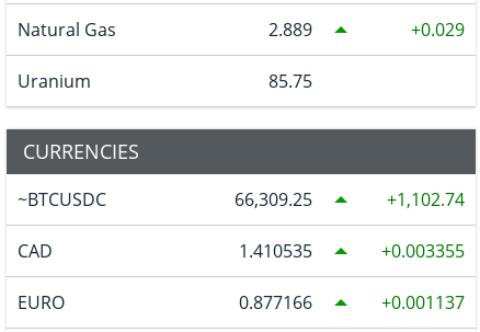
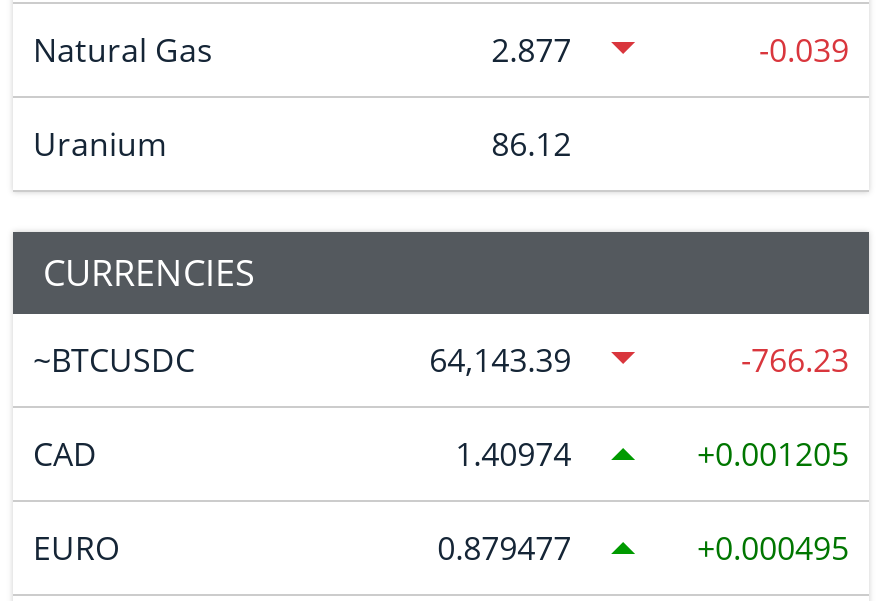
- 2.889
+ 2.877

- 0.029
+ -0.039

- 85.75
+ 86.12

- 66,309.25
+ 64,143.39

- 1,102.74
+ -766.23

- 1.410535
+ 1.40974

- 0.003355
+ 0.001205

- 0.877166
+ 0.879477

- 0.001137
+ 0.000495
